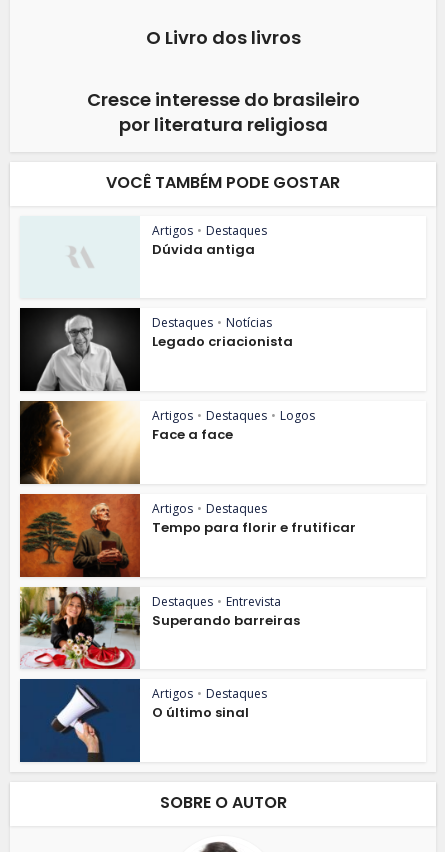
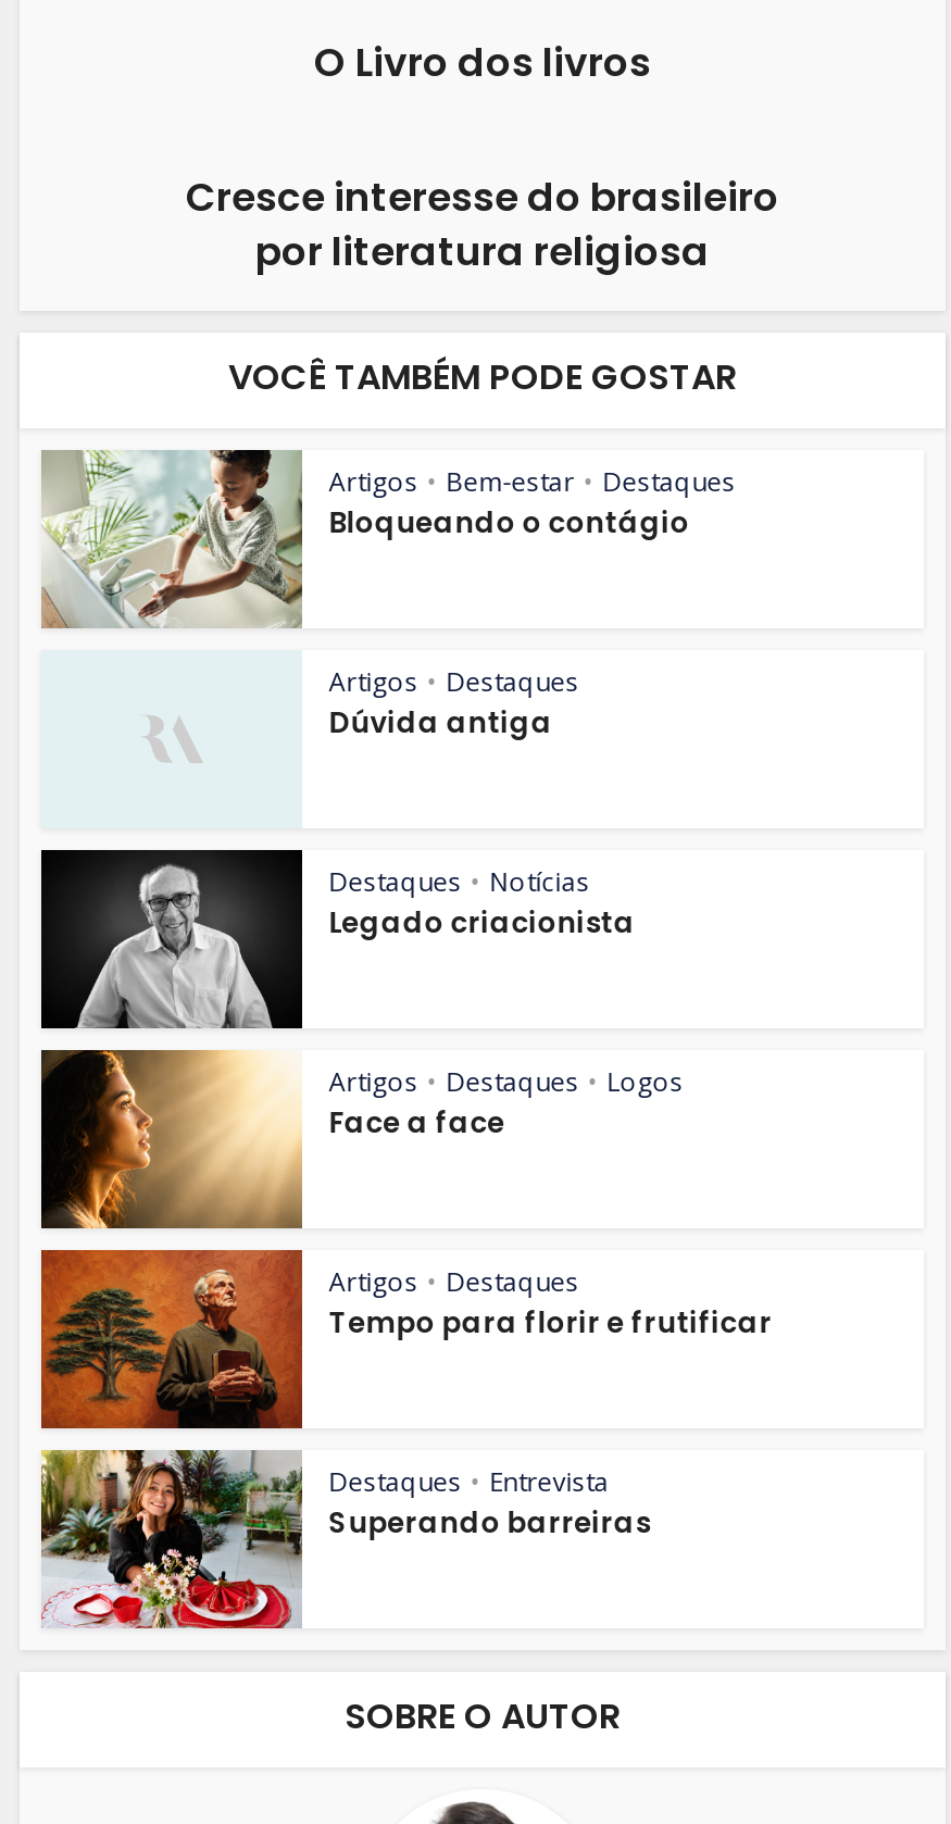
+ [image]
+ Artigos • Bem-estar • Destaques
+ Bloqueando o contágio

moved down: [image] | Artigos • Destaques | Dúvida antiga | ... | Destaques • Entrevista | Superando barreiras

- [image]
- Artigos • Destaques
- O último sinal
